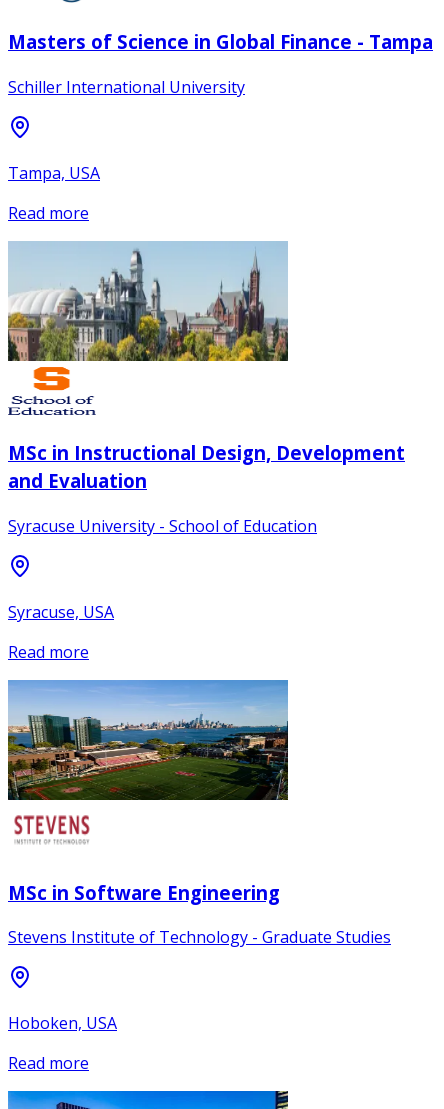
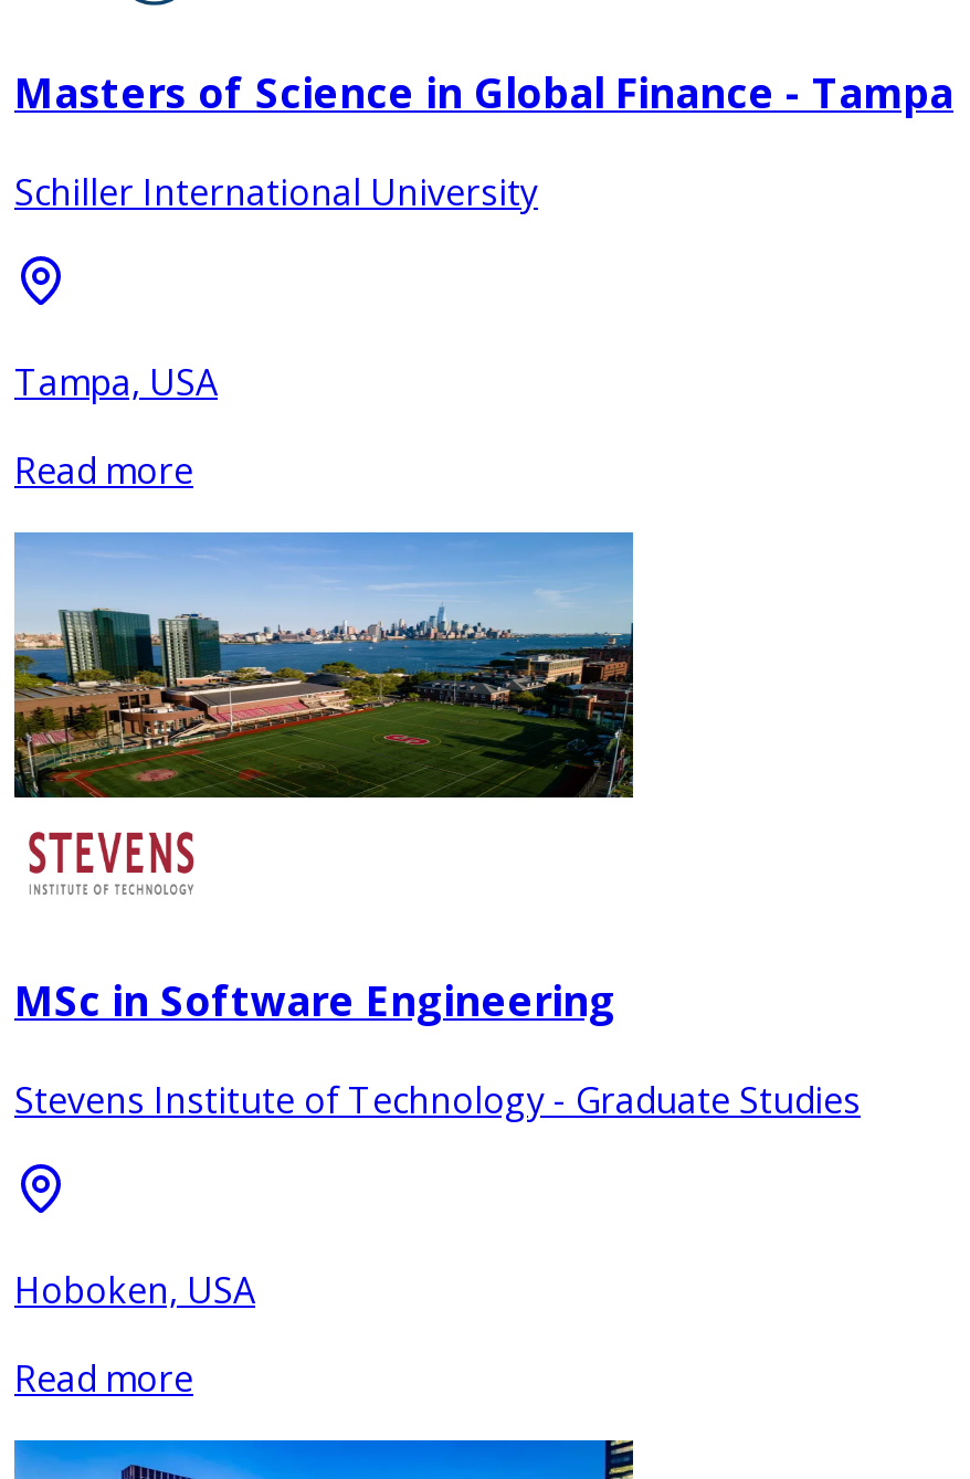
- [image]
- MSc in Instructional Design, Development
- and Evaluation
- Syracuse University - School of Education

- Syracuse, USA
- Read more
